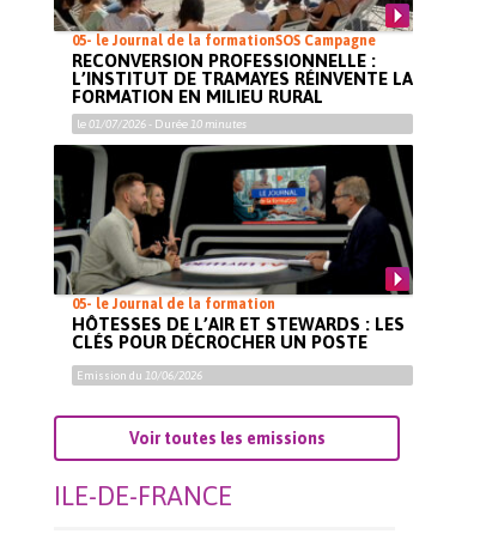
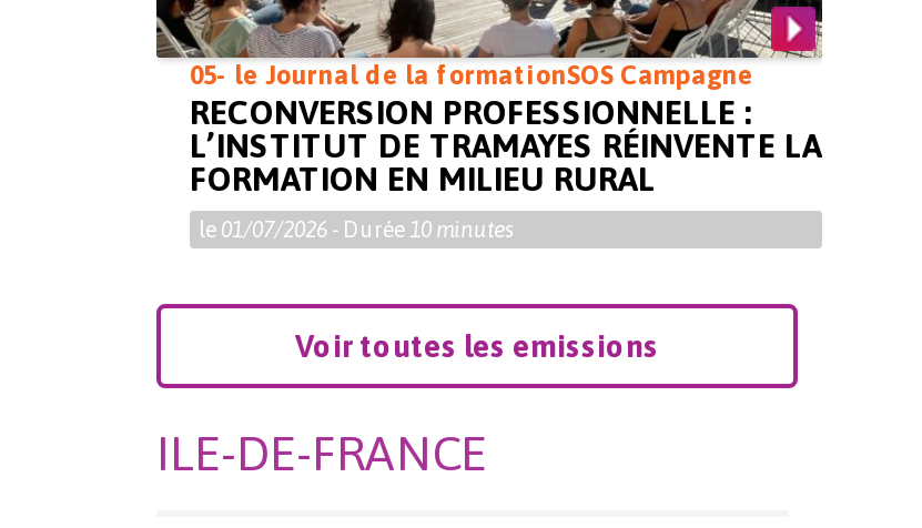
- [image]
- 05- le Journal de la formation
- HÔTESSES DE L’AIR ET STEWARDS : LES
- CLÉS POUR DÉCROCHER UN POSTE
- Emission du 10/06/2026
